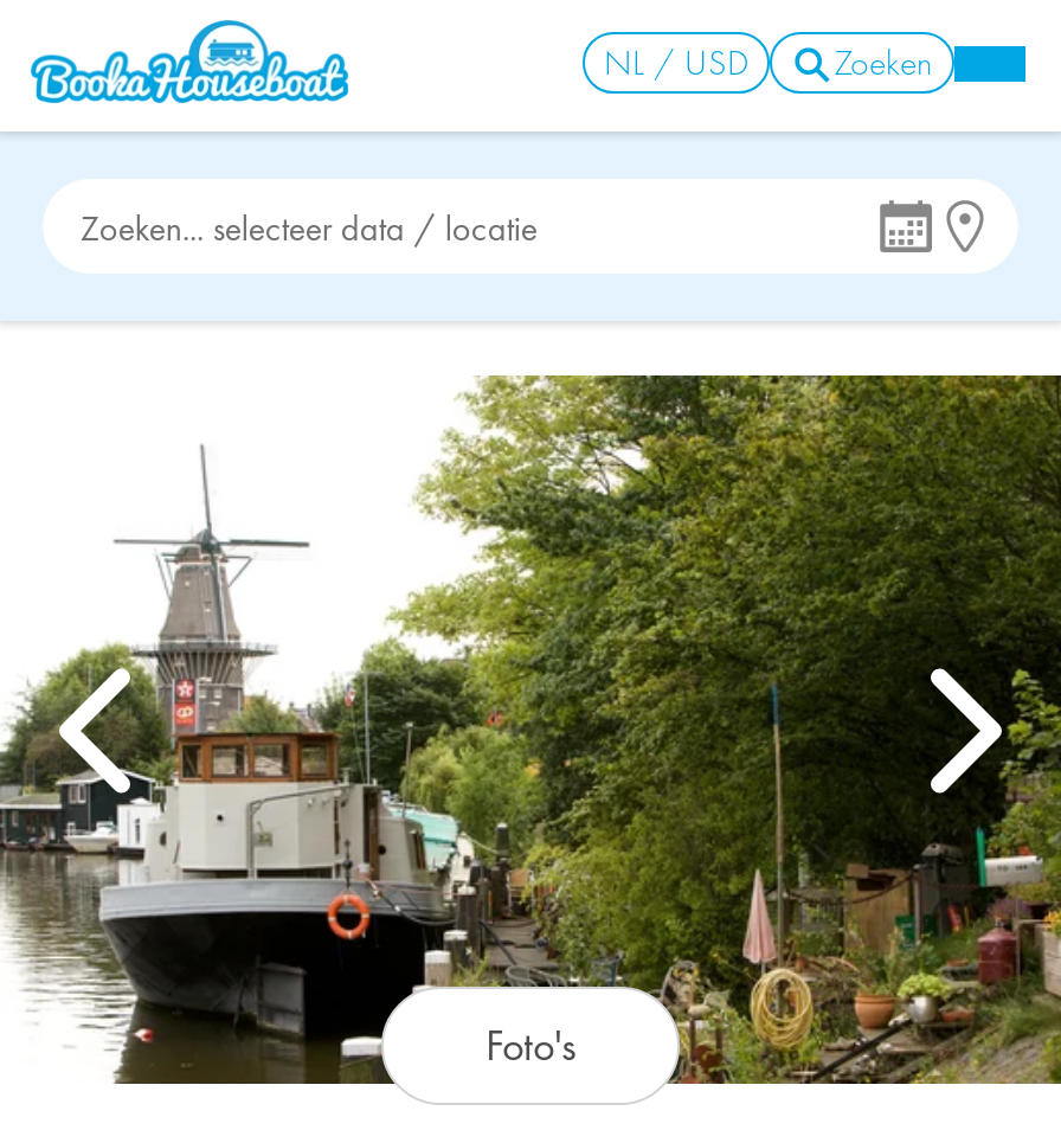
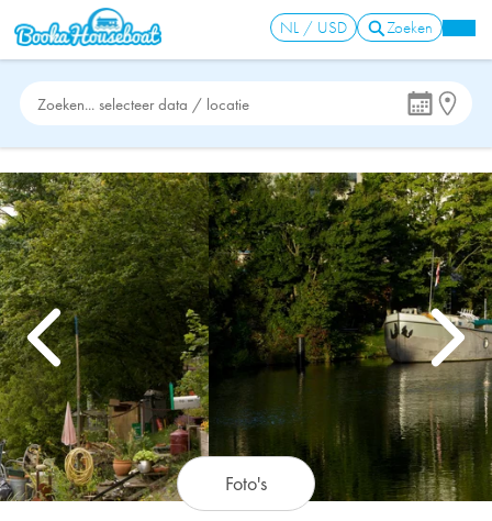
- [image]
+ [image]
